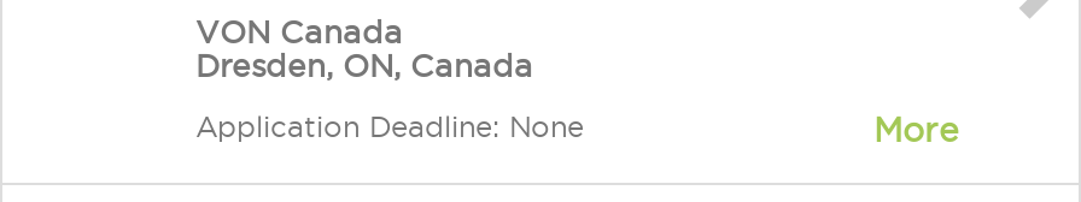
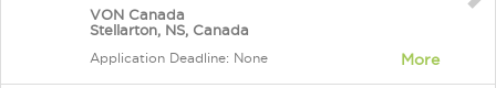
- Dresden, ON, Canada
+ Stellarton, NS, Canada
